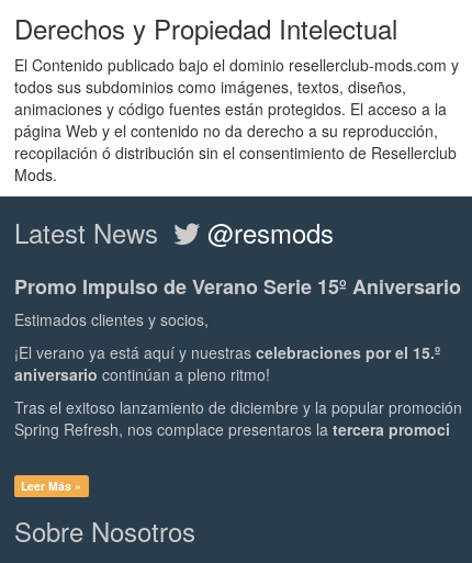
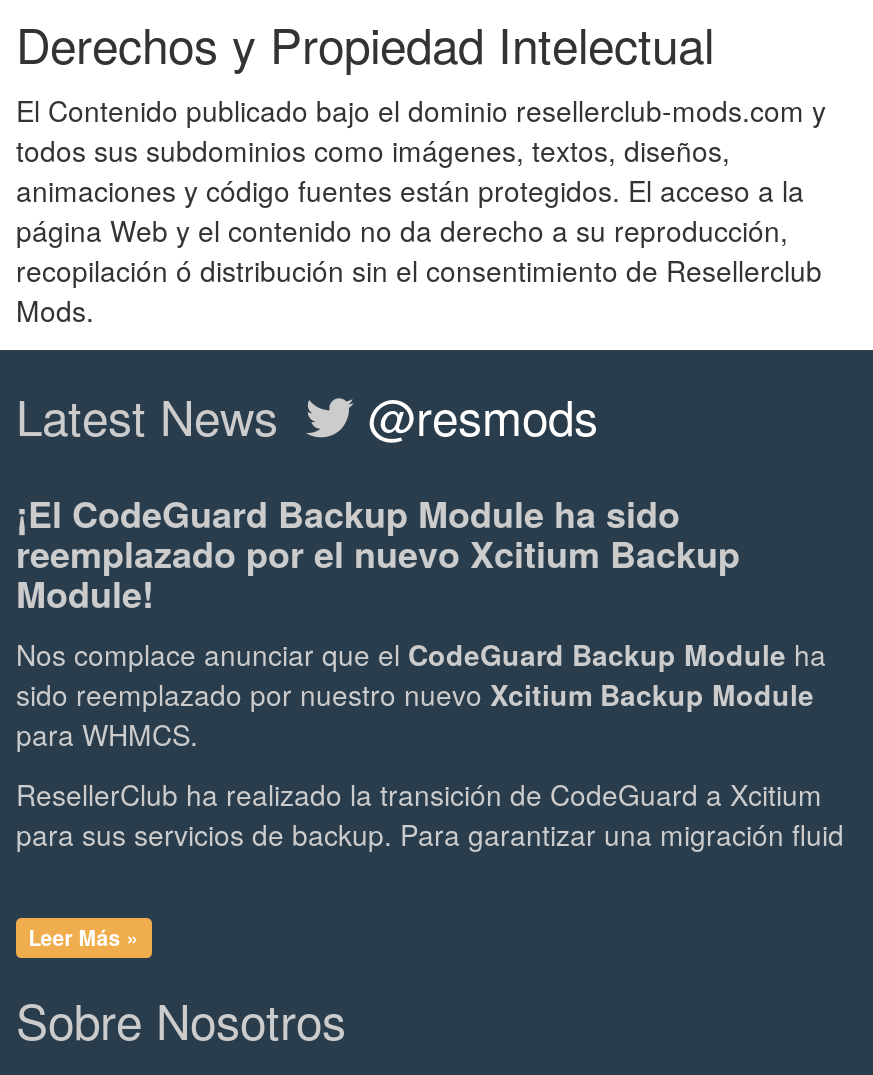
- Promo Impulso de Verano Serie 15º Aniversario
- Estimados clientes y socios,
- ¡El verano ya está aquí y nuestras celebraciones por el 15.º
- aniversario continúan a pleno ritmo!
- Tras el exitoso lanzamiento de diciembre y la popular promoción
- Spring Refresh, nos complace presentaros la tercera promoci
+ ¡El CodeGuard Backup Module ha sido
+ reemplazado por el nuevo Xcitium Backup
+ Module!
+ Nos complace anunciar que el CodeGuard Backup Module ha
+ sido reemplazado por nuestro nuevo Xcitium Backup Module
+ para WHMCS.
+ ResellerClub ha realizado la transición de CodeGuard a Xcitium
+ para sus servicios de backup. Para garantizar una migración fluid
